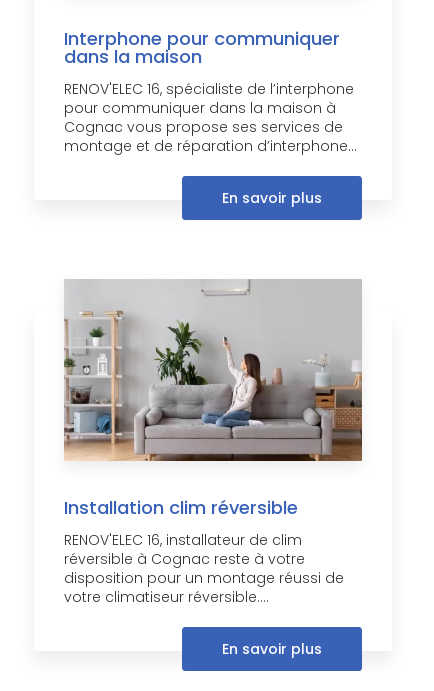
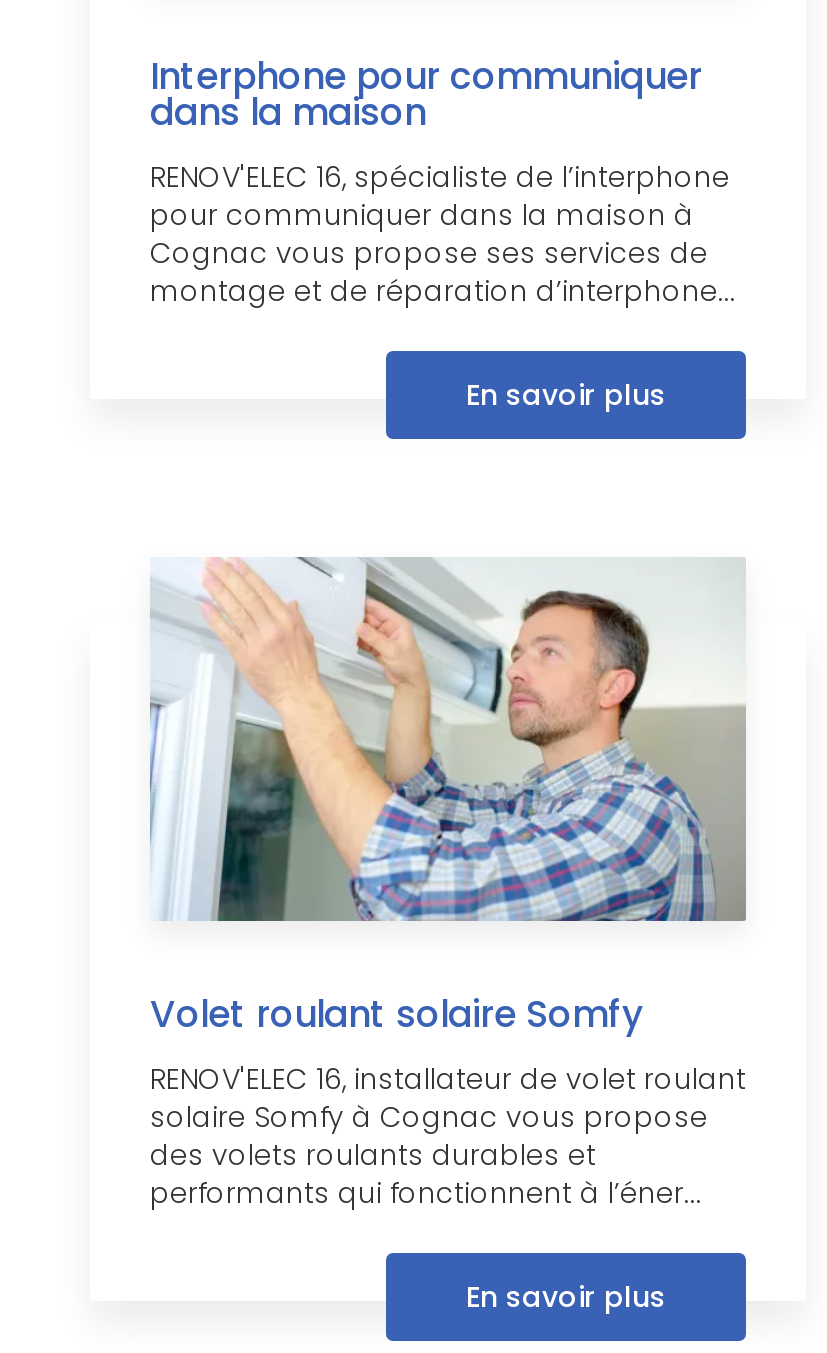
- [image]
- Installation clim réversible
- RENOV'ELEC 16, installateur de clim
- réversible à Cognac reste à votre
- disposition pour un montage réussi de
- votre climatiseur réversible....
+ [image]
+ Volet roulant solaire Somfy
+ RENOV'ELEC 16, installateur de volet roulant
+ solaire Somfy à Cognac vous propose
+ des volets roulants durables et
+ performants qui fonctionnent à l’éner...
